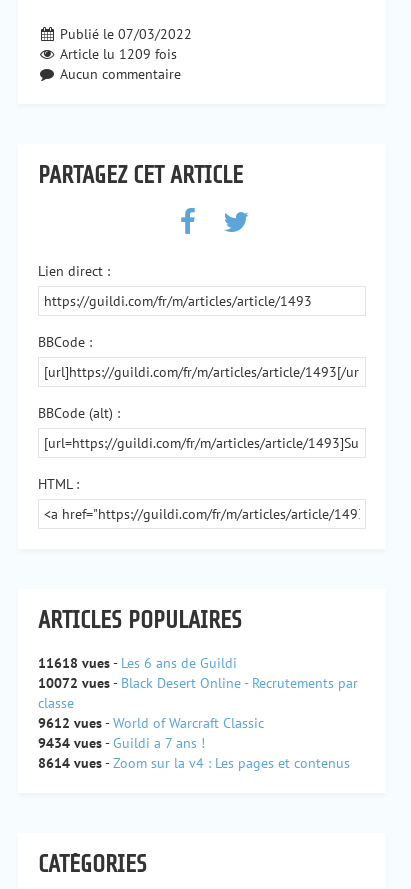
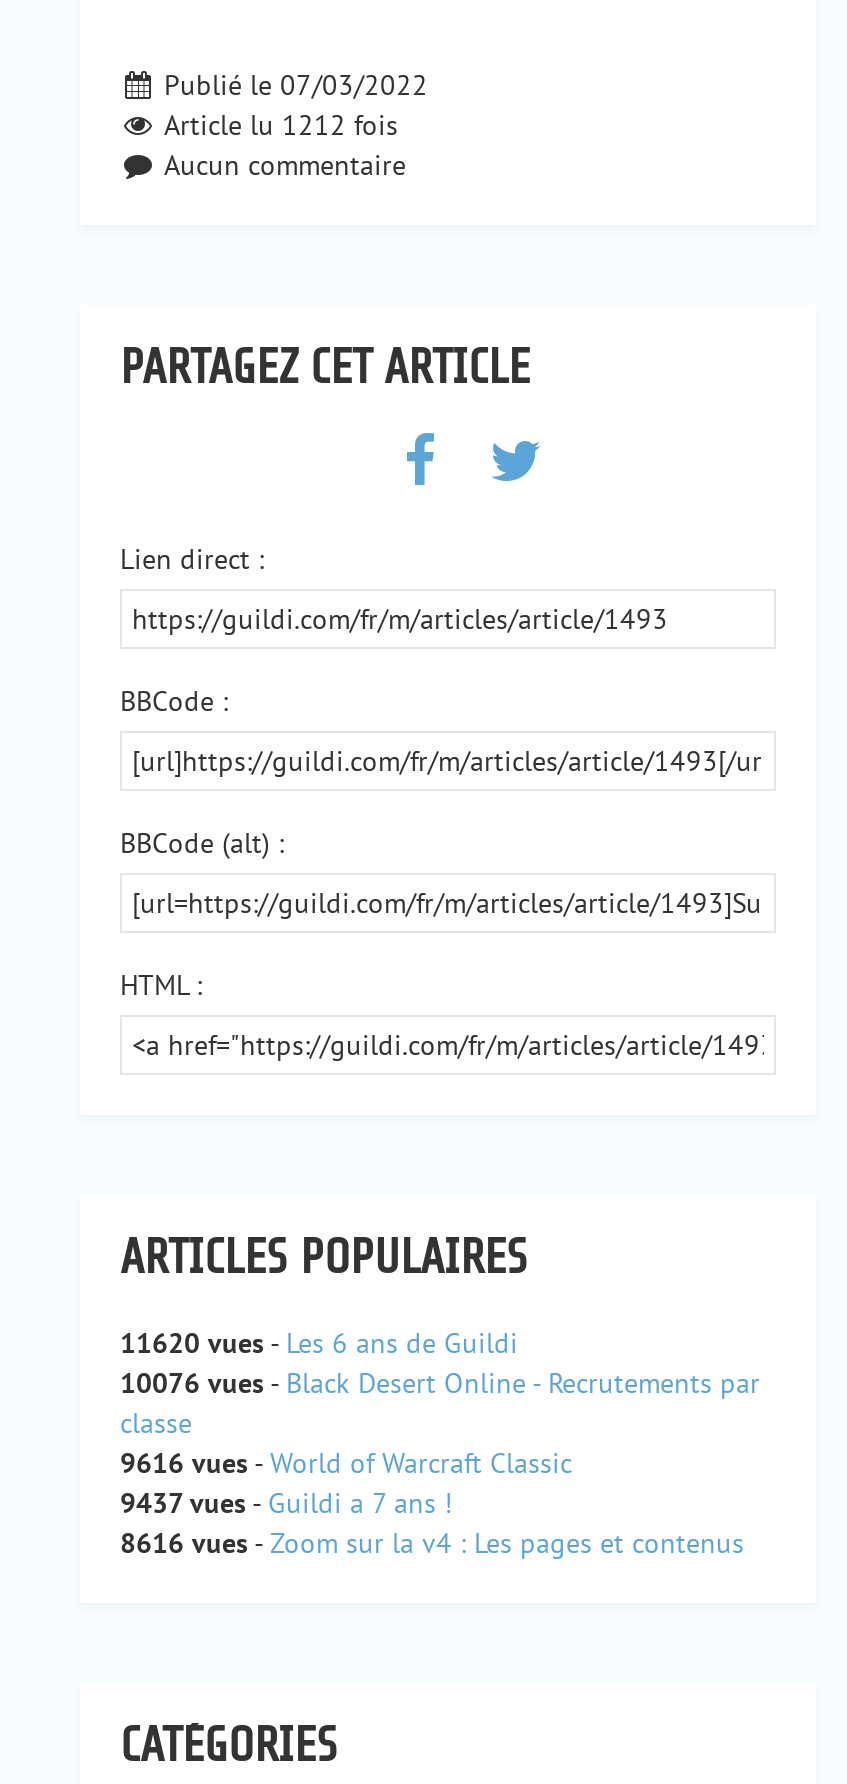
- Article lu 1209 fois
+ Article lu 1212 fois

- 11618 vues - Les 6 ans de Guildi
+ 11620 vues - Les 6 ans de Guildi

- 10072 vues - Black Desert Online - Recrutements par
+ 10076 vues - Black Desert Online - Recrutements par

- 9612 vues - World of Warcraft Classic
+ 9616 vues - World of Warcraft Classic

- 9434 vues - Guildi a 7 ans !
+ 9437 vues - Guildi a 7 ans !

- 8614 vues - Zoom sur la v4 : Les pages et contenus
+ 8616 vues - Zoom sur la v4 : Les pages et contenus
